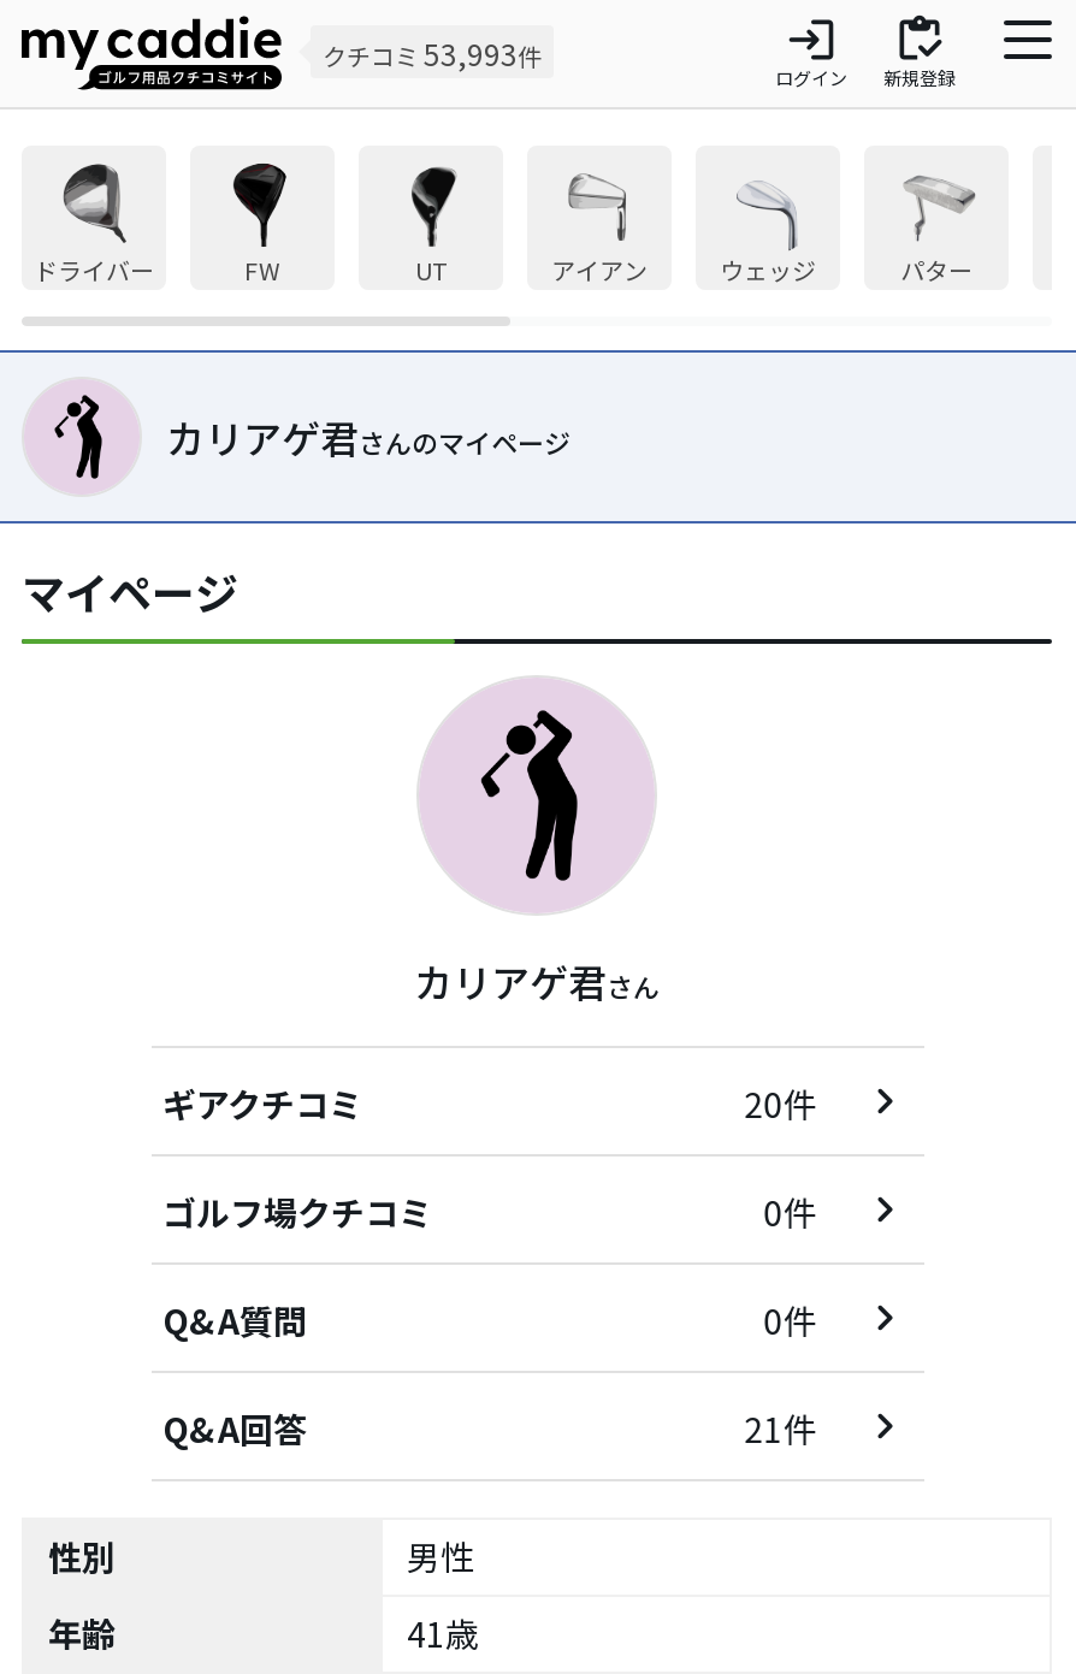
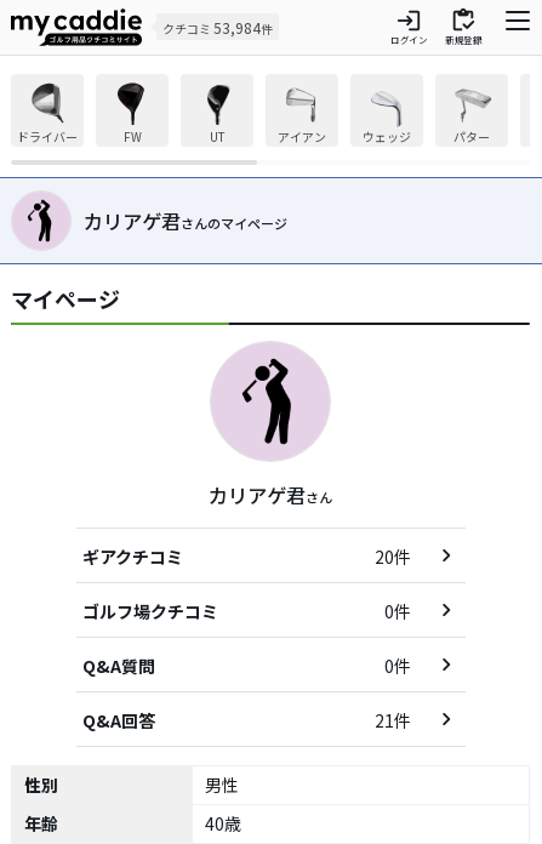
- クチコミ53,993件
+ クチコミ53,984件

- 41歳
+ 40歳
